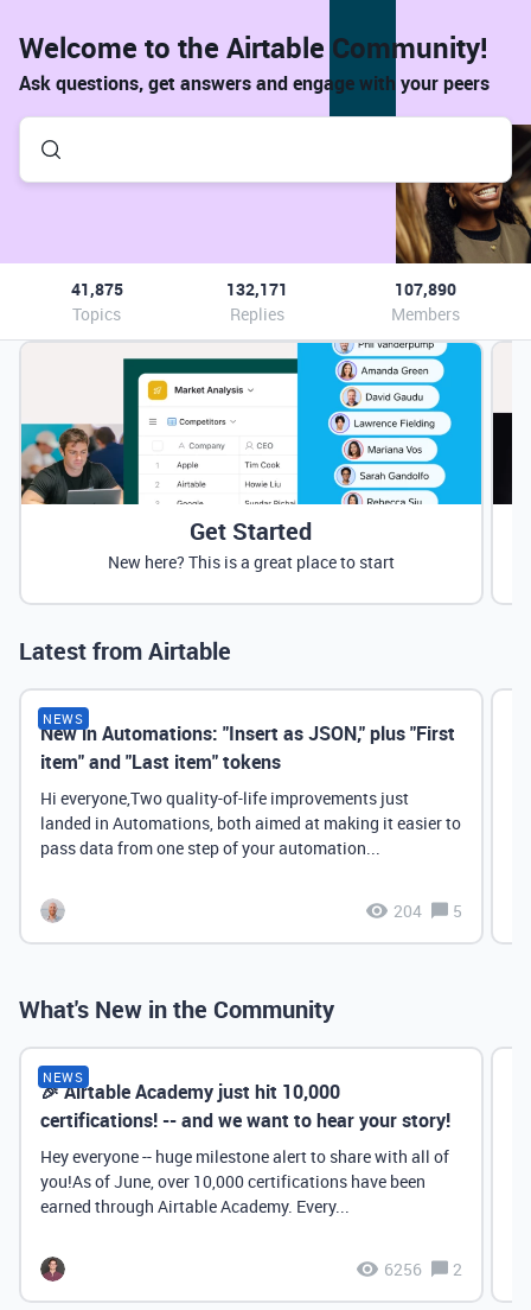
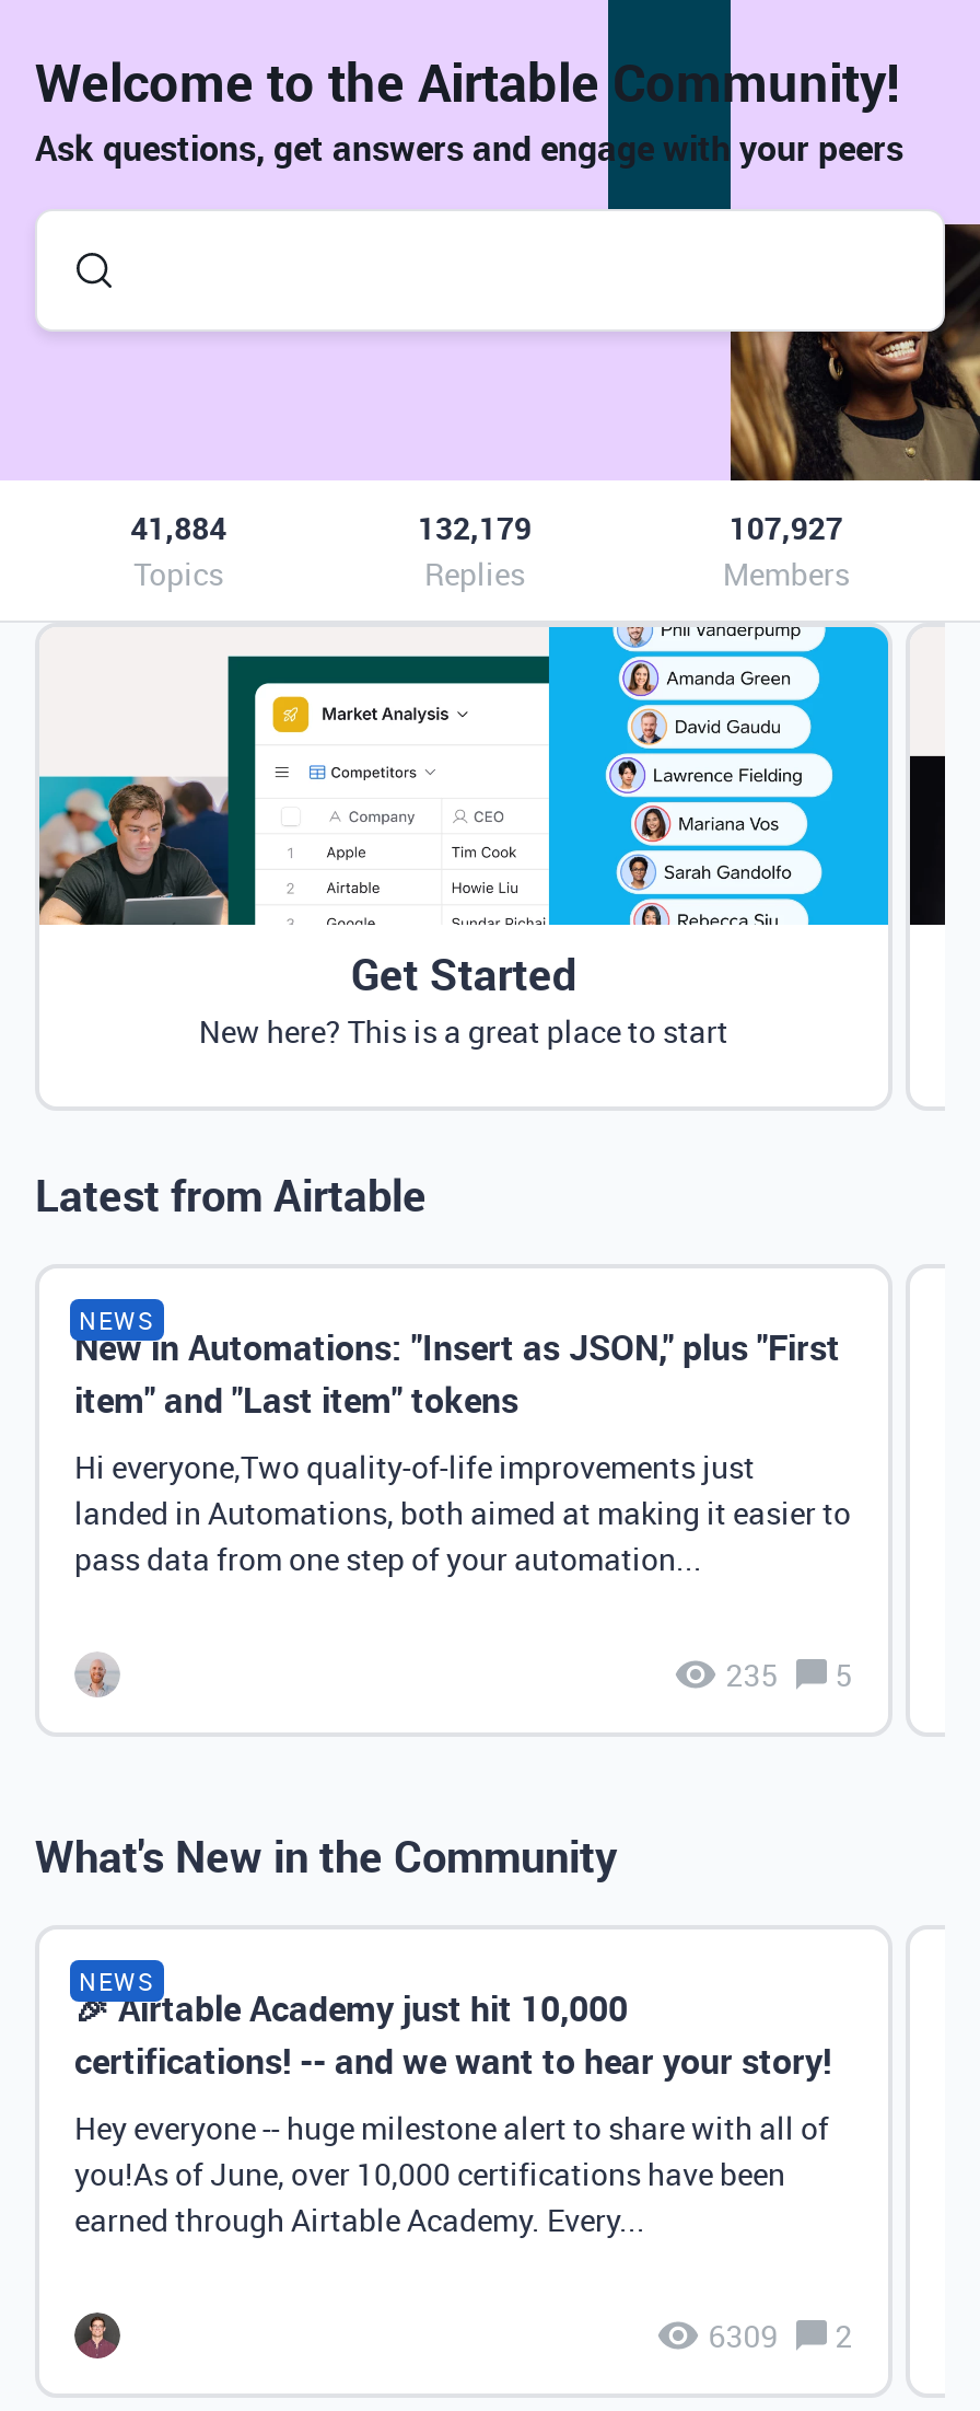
- 41,875
+ 41,884

- 132,171
+ 132,179

- 107,890
+ 107,927

- 204 5
+ 235 5

- 6256 2
+ 6309 2
